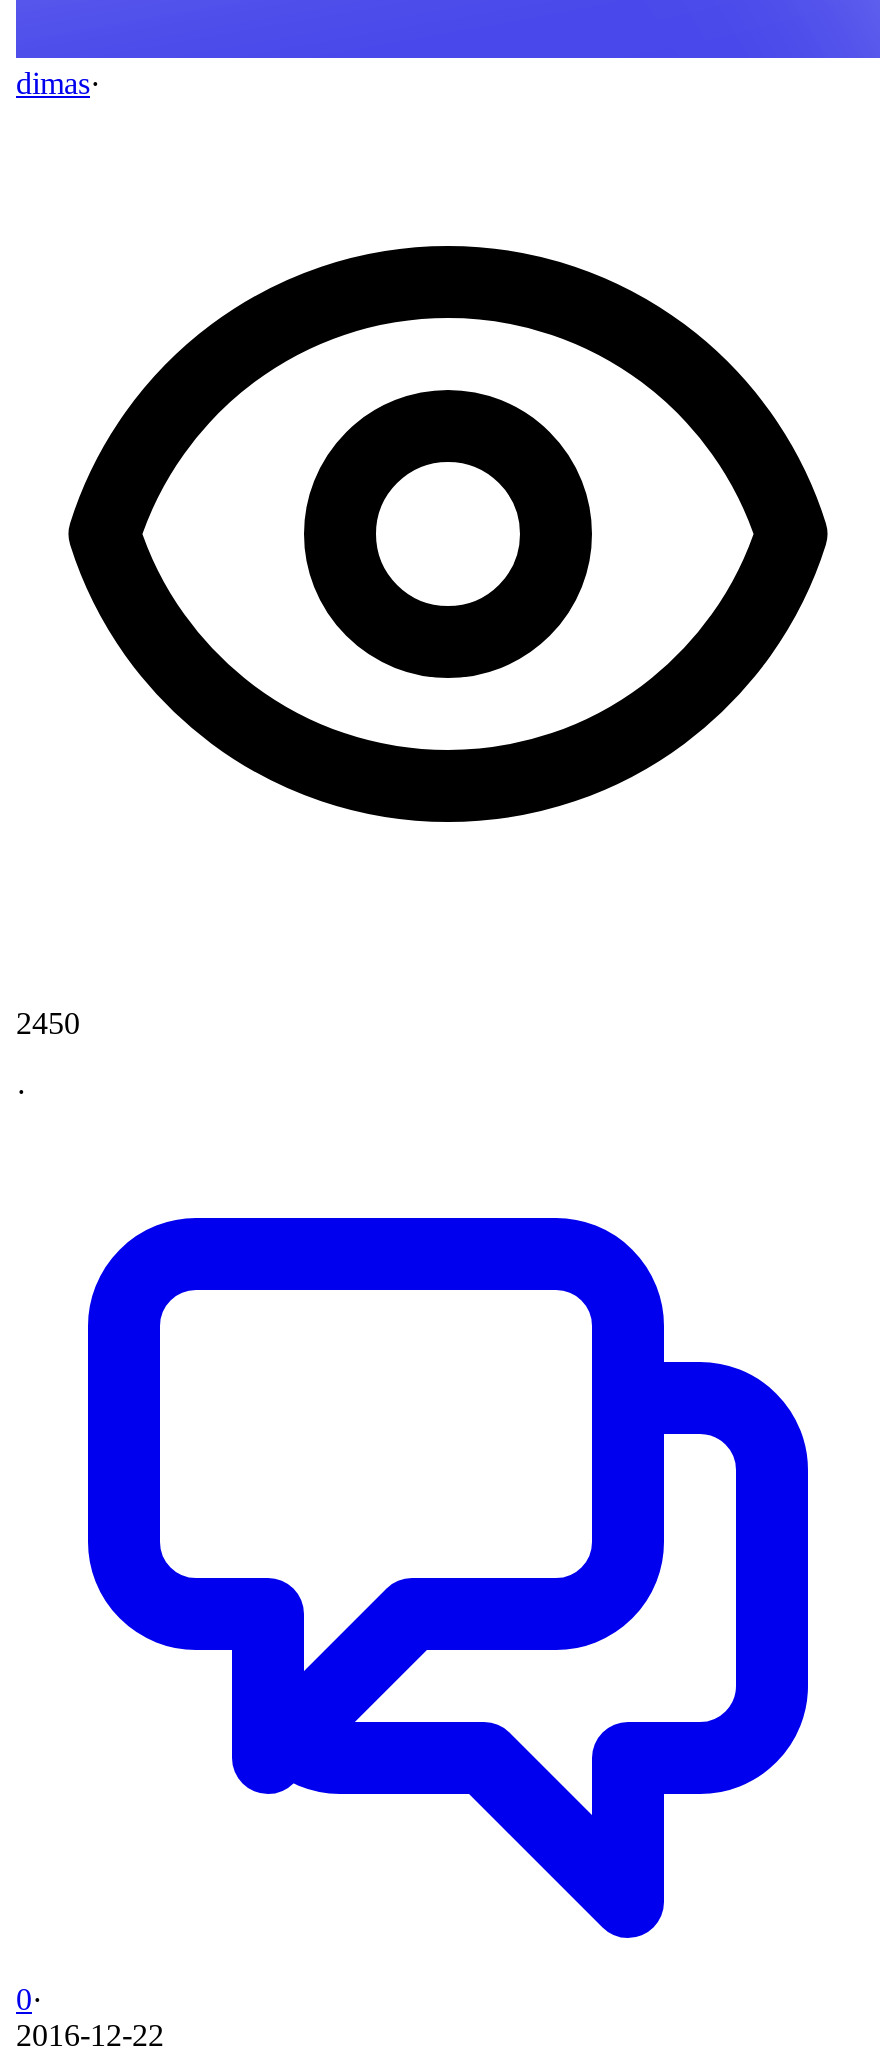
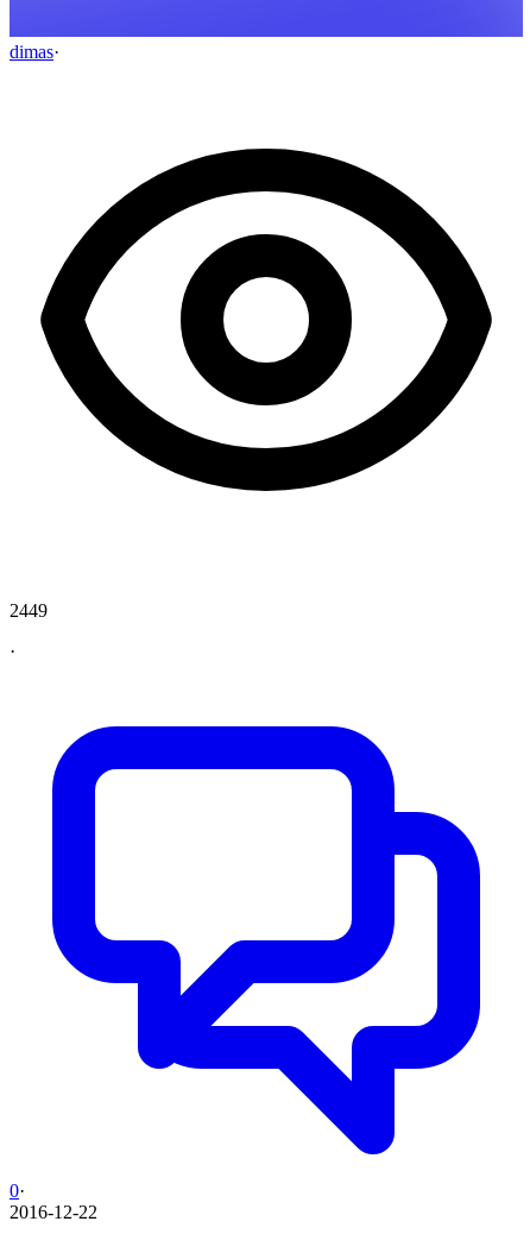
- 2450
+ 2449
